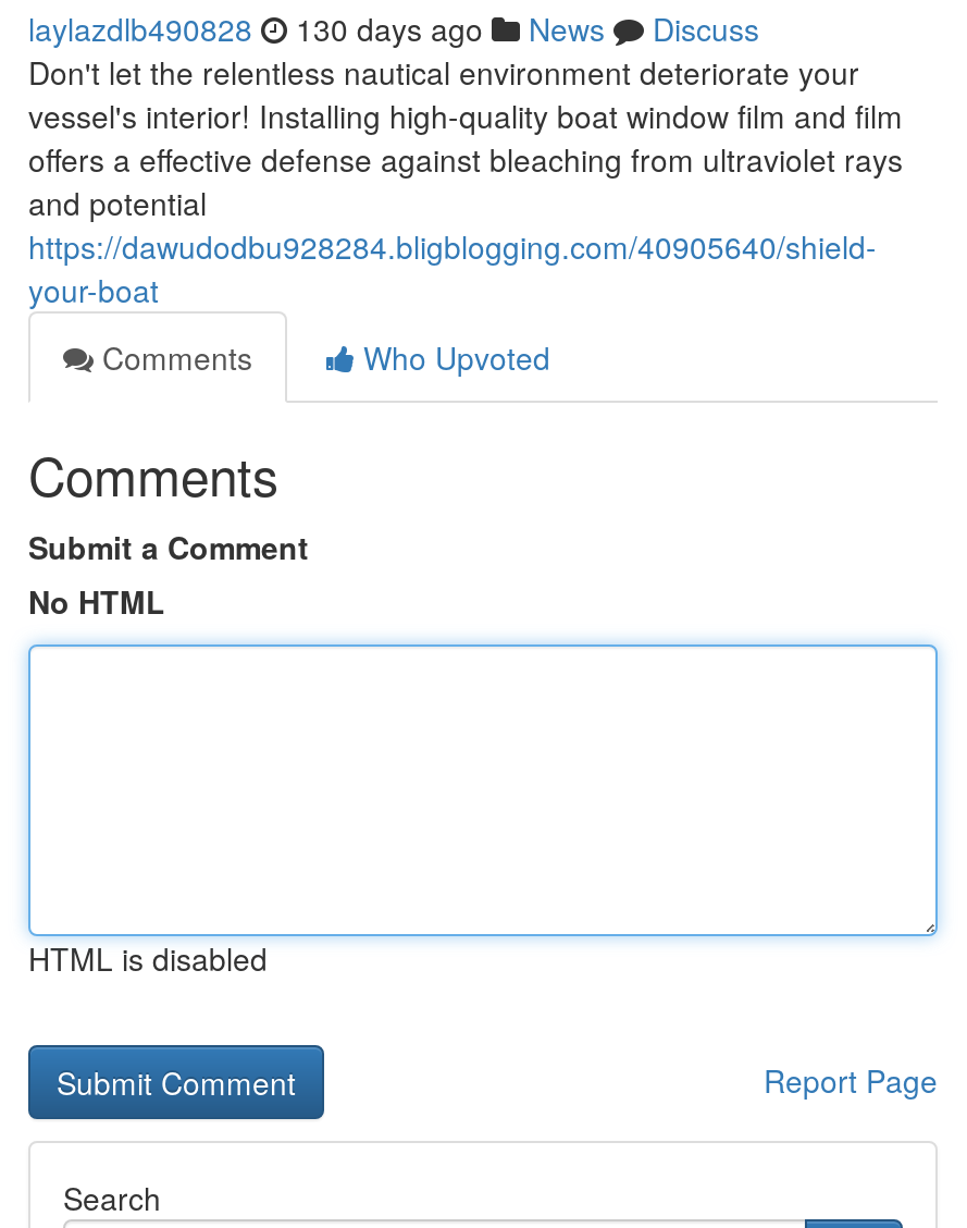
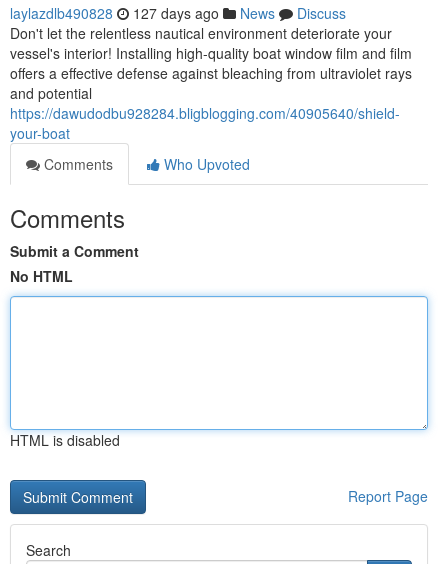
- laylazdlb490828 130 days ago News Discuss
+ laylazdlb490828 127 days ago News Discuss
